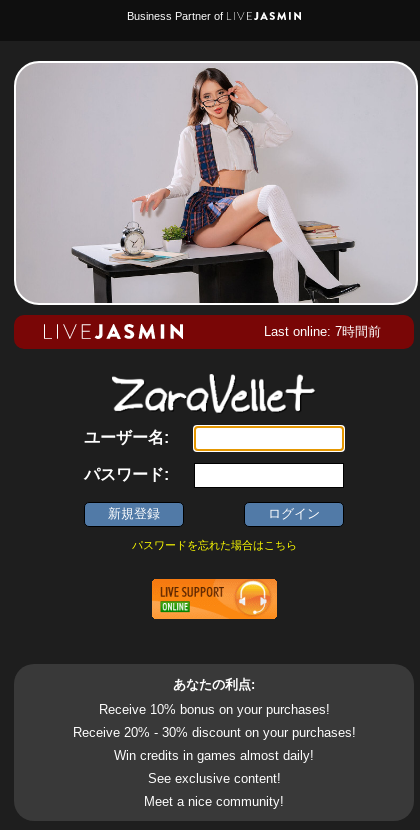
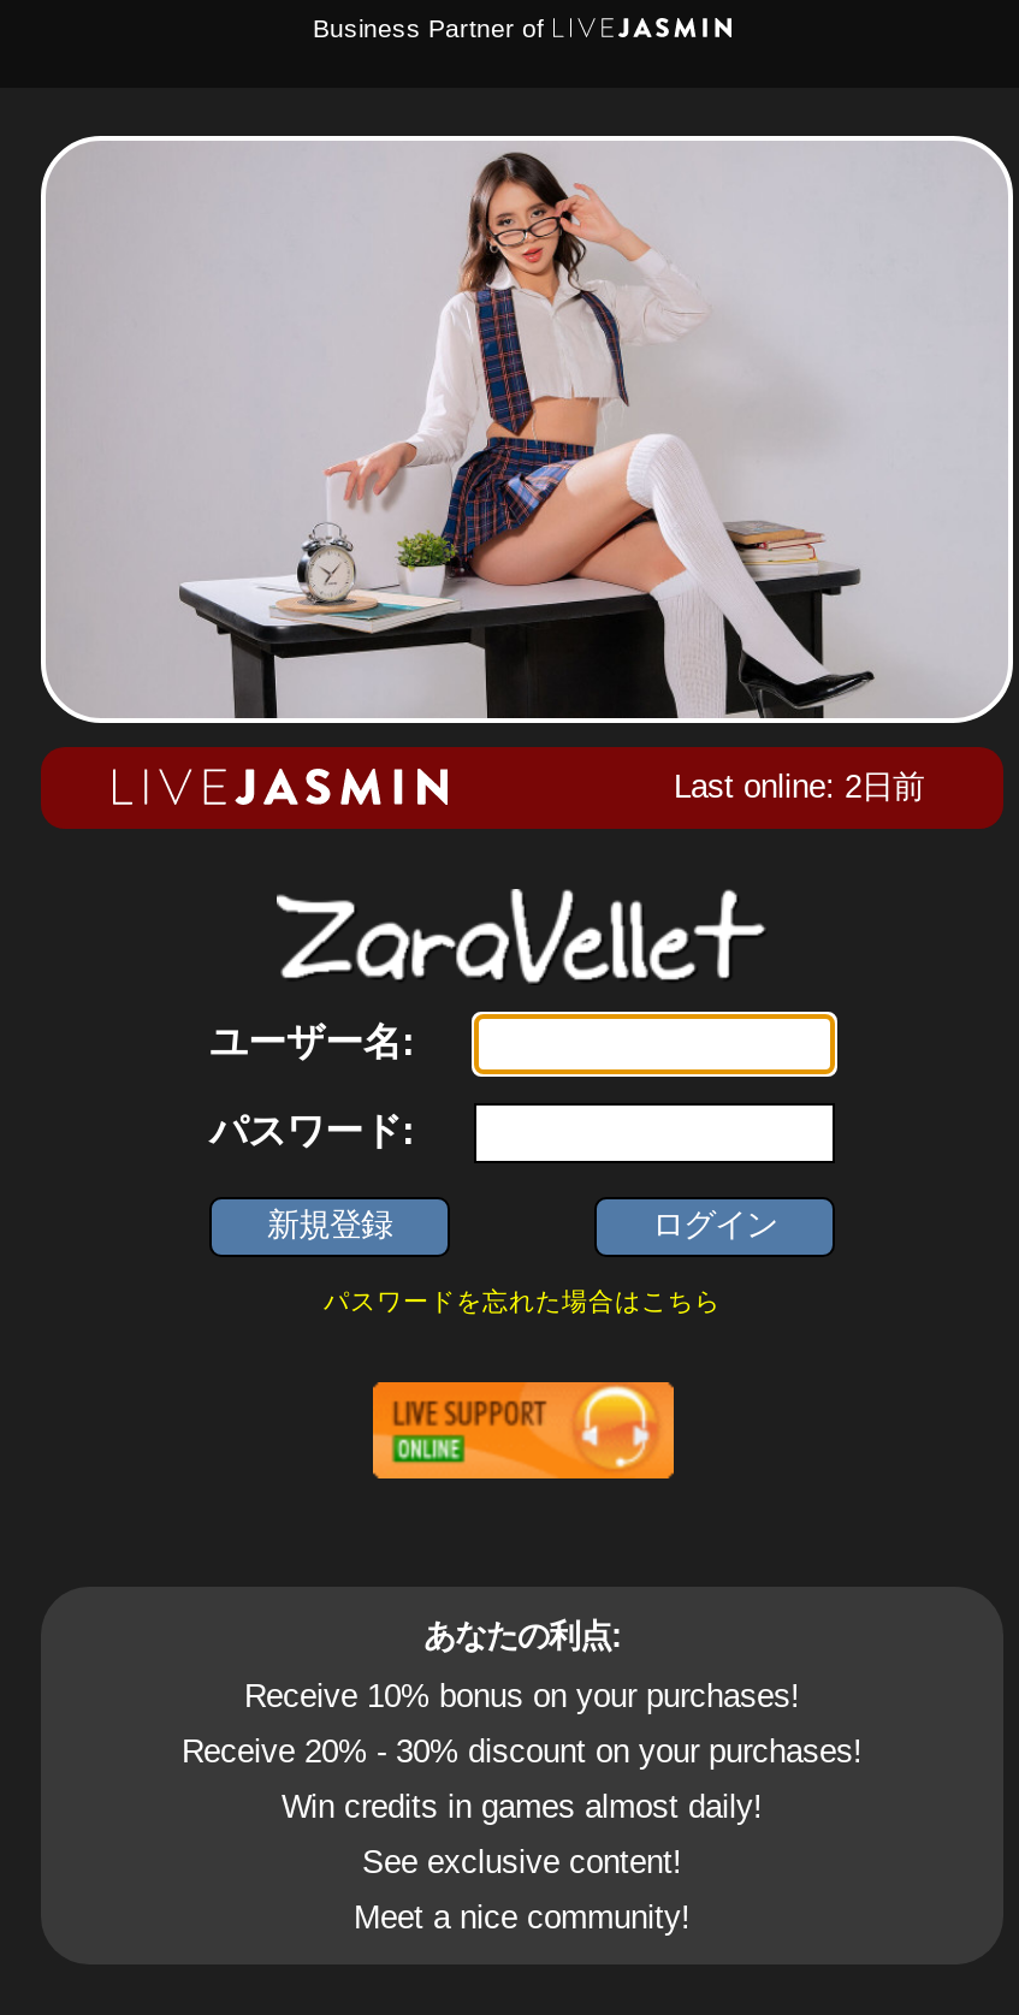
- Last online: 7時間前
+ Last online: 2日前
